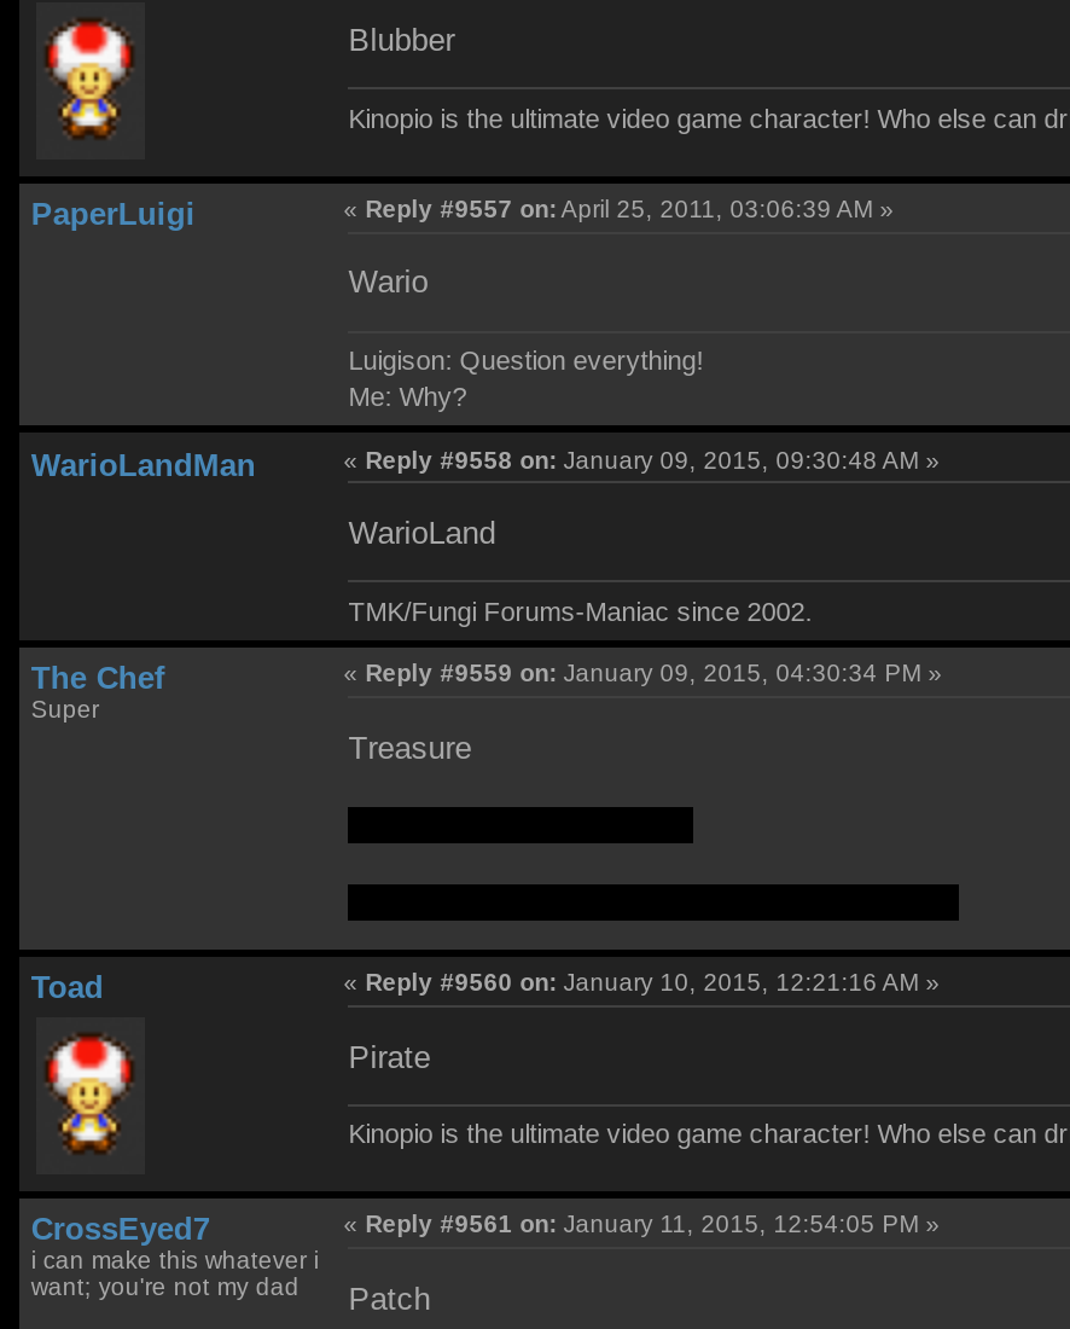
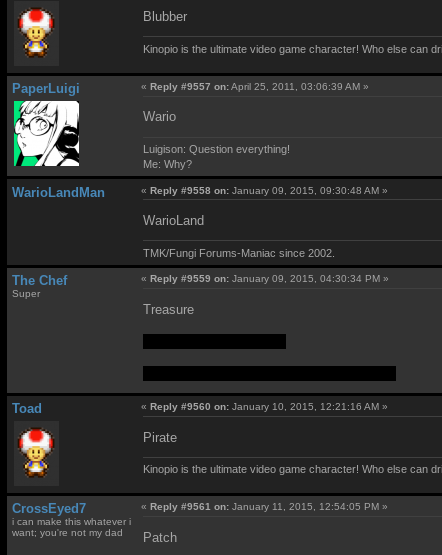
+ [image]
